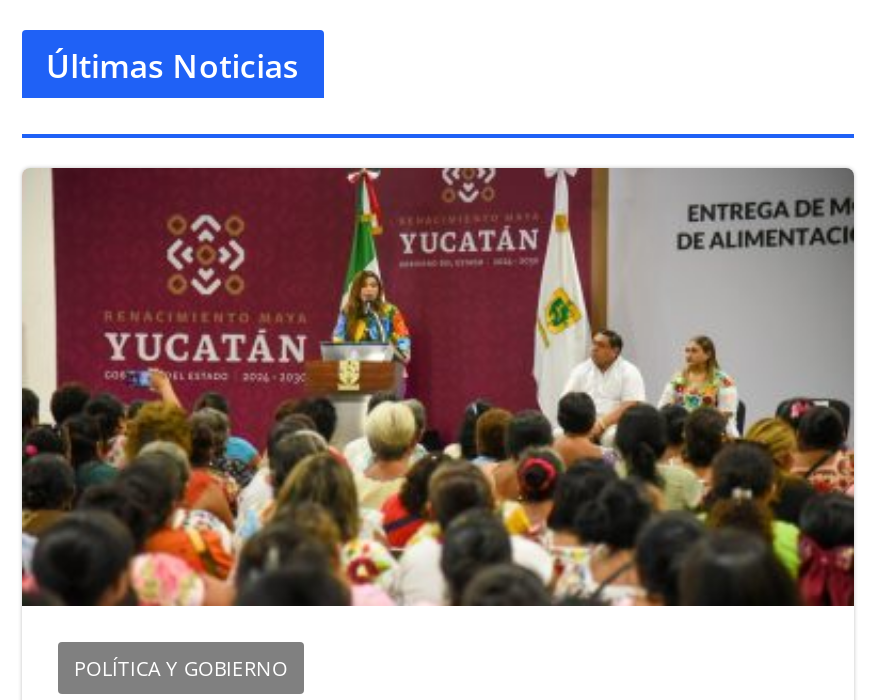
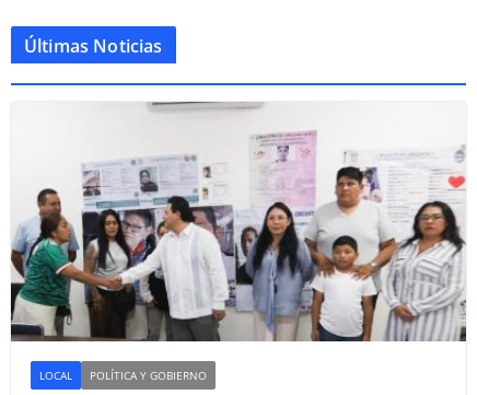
- [image]
+ [image]

+ LOCAL
